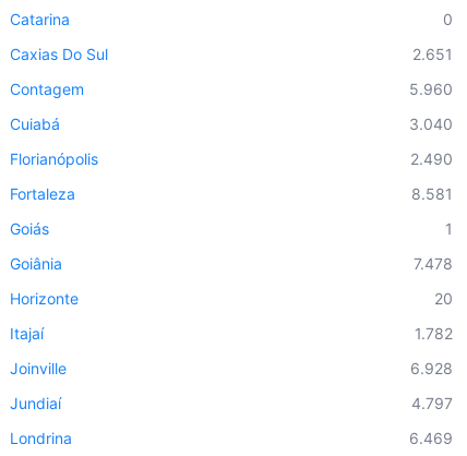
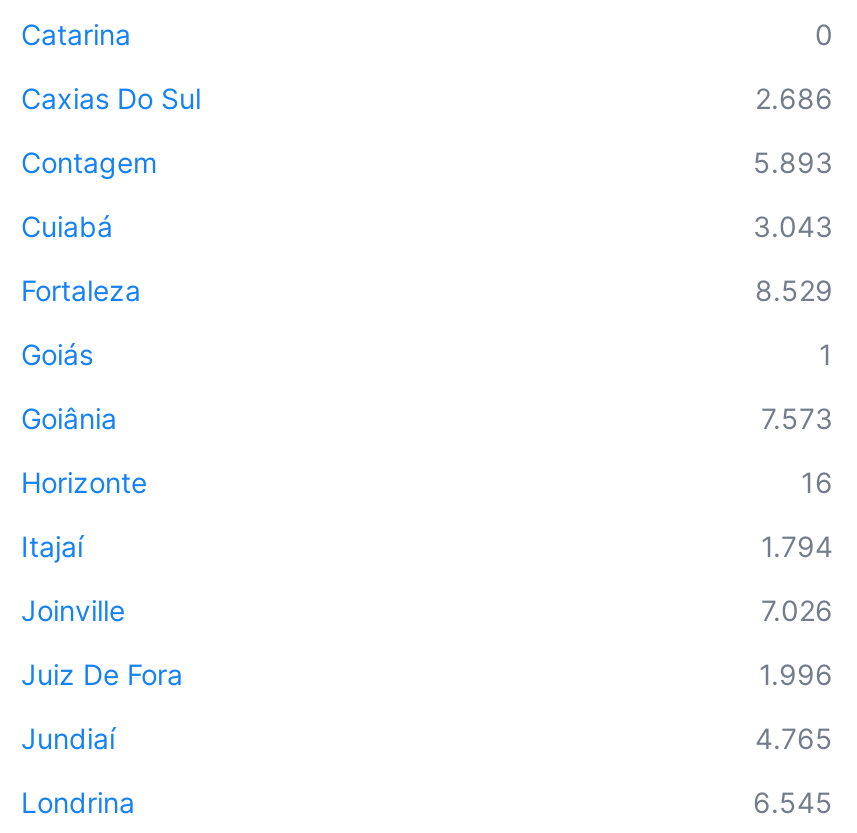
- 2.651
+ 2.686

- 5.960
+ 5.893

- 3.040
- Florianópolis
- 2.490
+ 3.043

moved up: Fortaleza | Goiás | 1 | Goiânia | Horizonte | Itajaí | Joinville

- 8.581
+ 8.529

- 7.478
+ 7.573

- 20
+ 16

- 1.782
+ 1.794

- 6.928
+ 7.026
+ Juiz De Fora
+ 1.996

- 4.797
+ 4.765

- 6.469
+ 6.545
